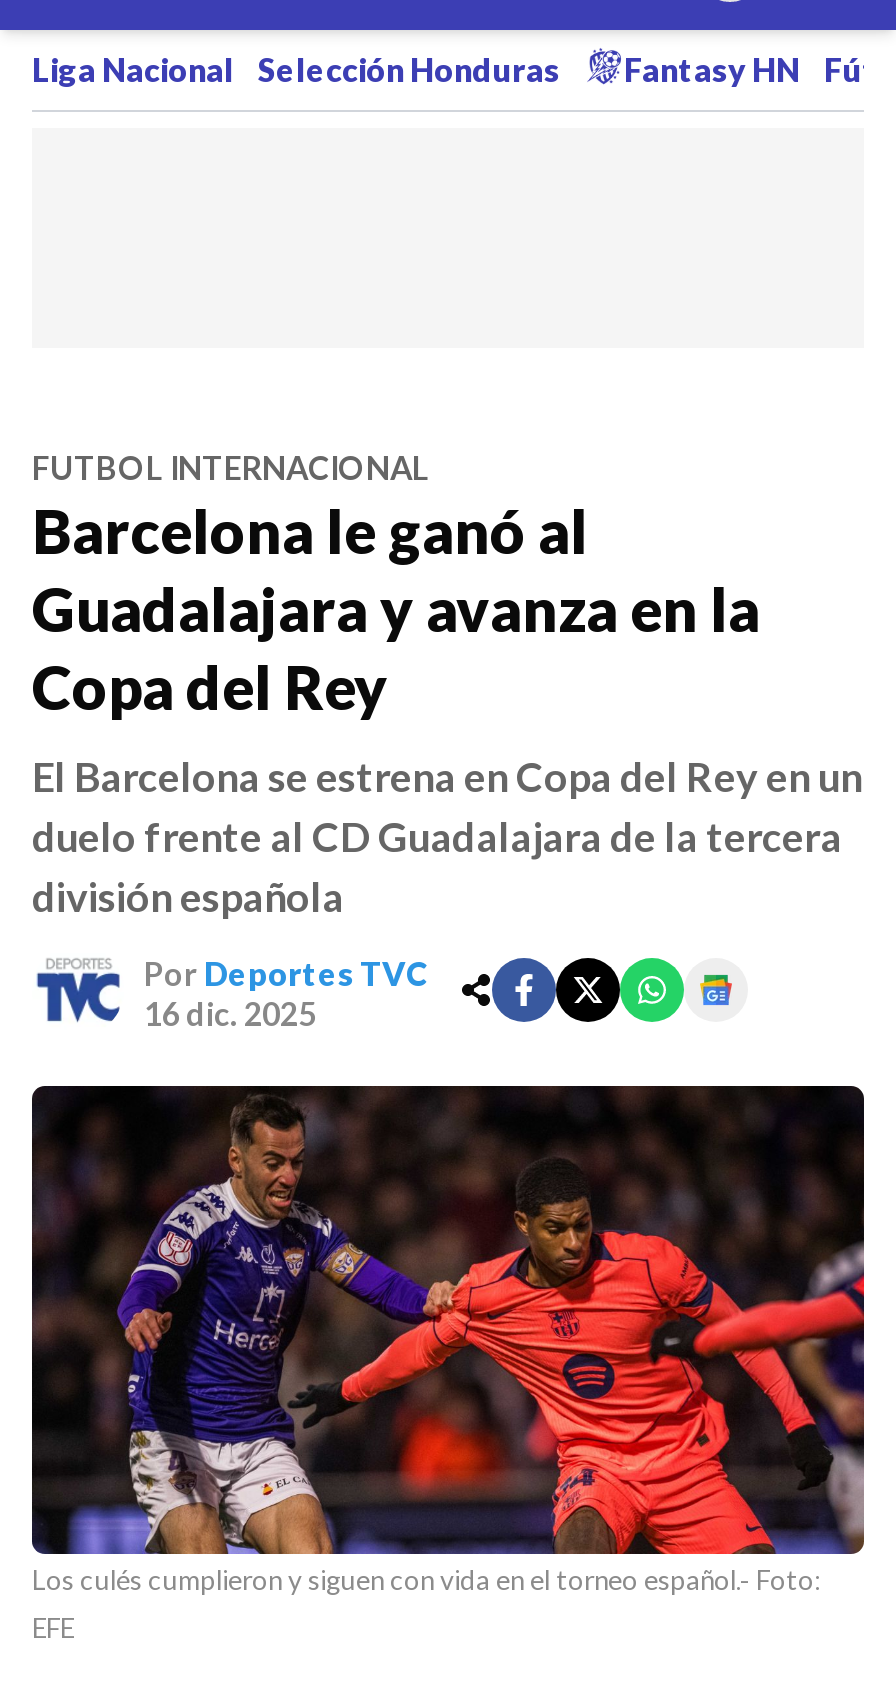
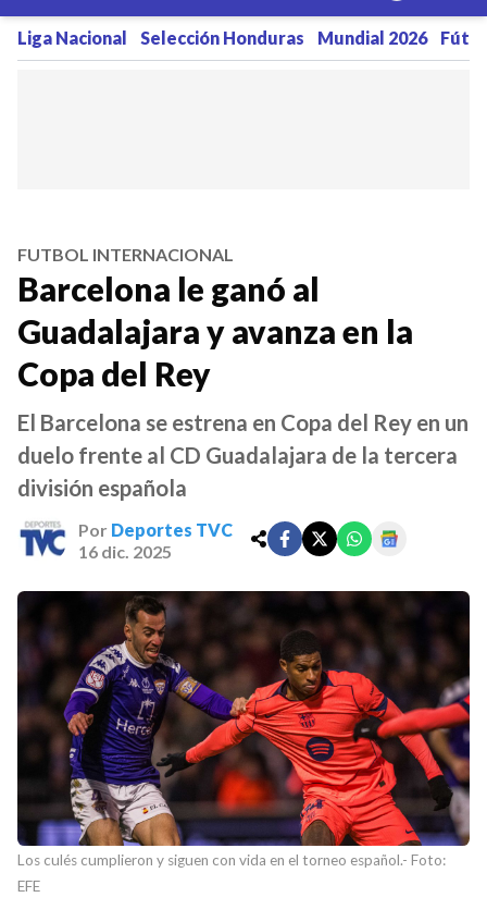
- Fantasy HN
+ Mundial 2026
